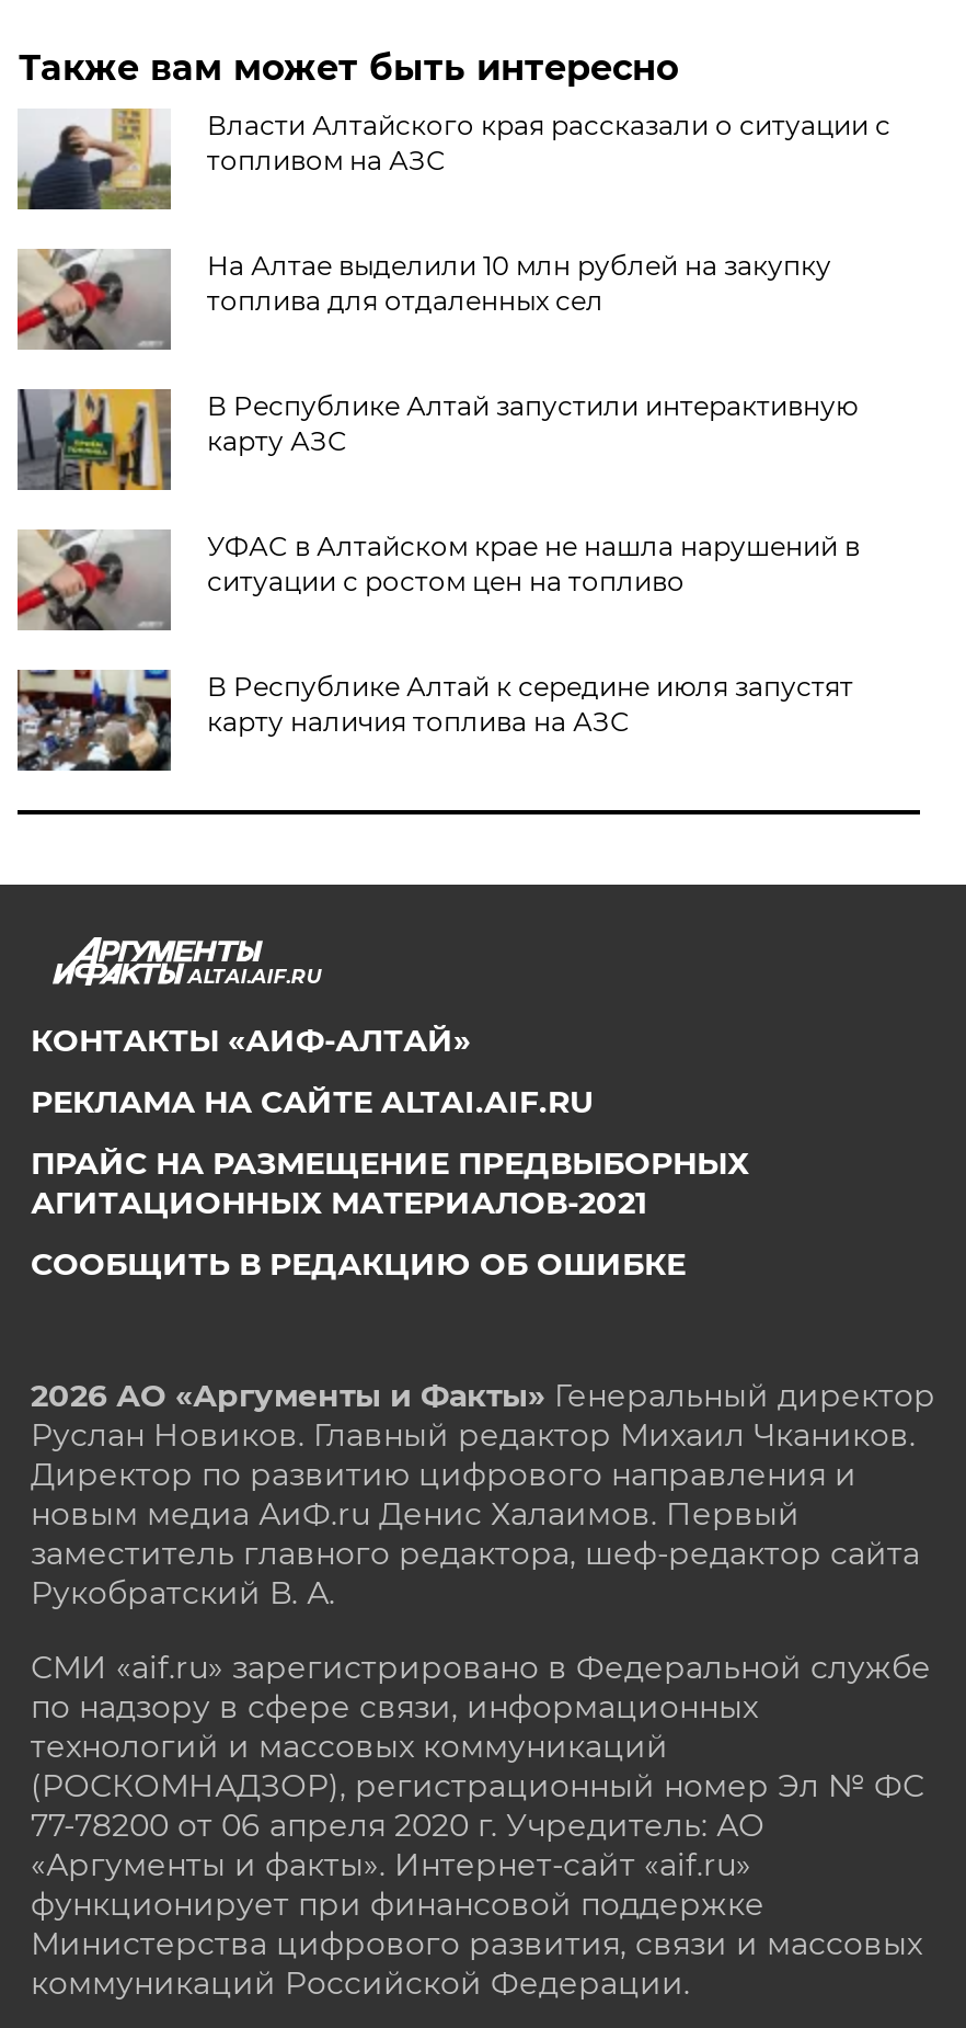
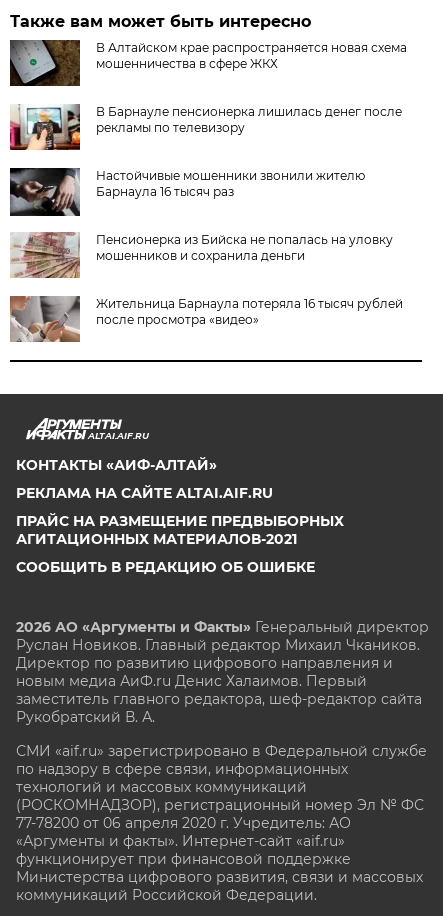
- [image]
- Власти Алтайского края рассказали о ситуации с
- топливом на АЗС
+ [image]
+ В Алтайском крае распространяется новая схема
+ мошенничества в сфере ЖКХ

- [image]
- На Алтае выделили 10 млн рублей на закупку
- топлива для отдаленных сел
+ [image]
+ В Барнауле пенсионерка лишилась денег после
+ рекламы по телевизору

- [image]
- В Республике Алтай запустили интерактивную
- карту АЗС
+ [image]
+ Настойчивые мошенники звонили жителю
+ Барнаула 16 тысяч раз

- [image]
- УФАС в Алтайском крае не нашла нарушений в
- ситуации с ростом цен на топливо
+ [image]
+ Пенсионерка из Бийска не попалась на уловку
+ мошенников и сохранила деньги

- [image]
- В Республике Алтай к середине июля запустят
- карту наличия топлива на АЗС
+ [image]
+ Жительница Барнаула потеряла 16 тысяч рублей
+ после просмотра «видео»
